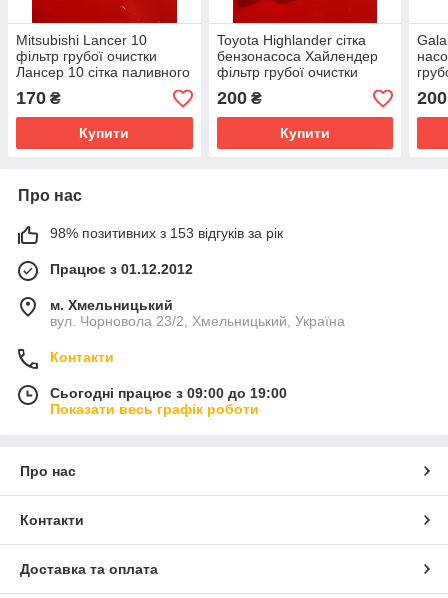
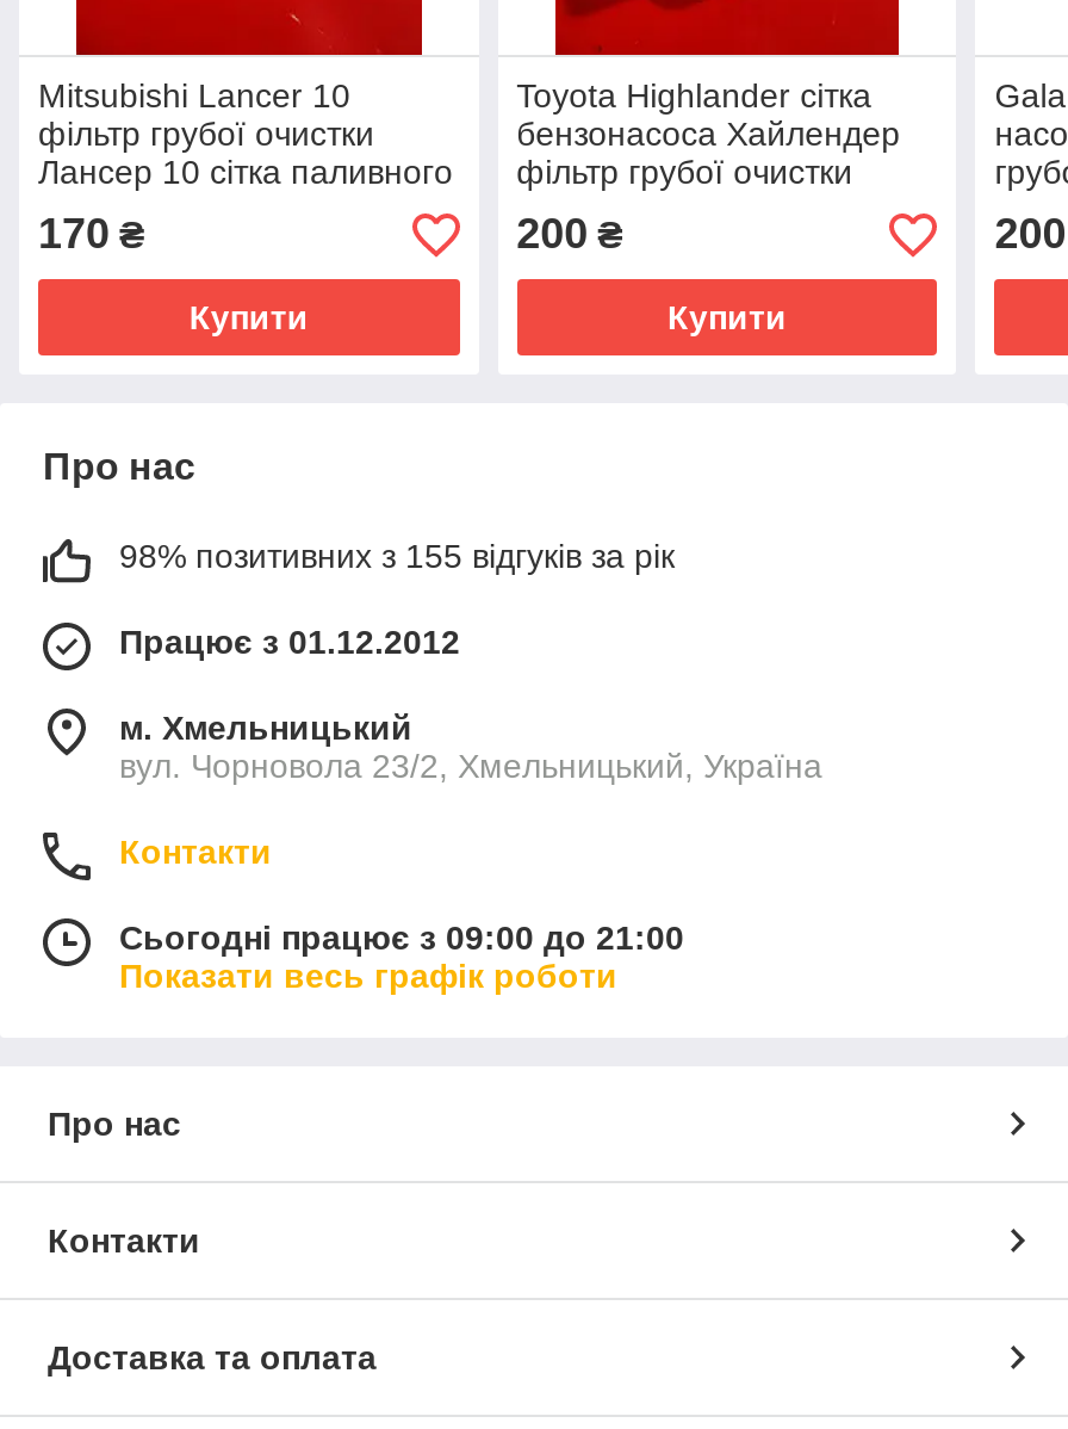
- 98% позитивних з 153 відгуків за рік
+ 98% позитивних з 155 відгуків за рік

- Сьогодні працює з 09:00 до 19:00
+ Сьогодні працює з 09:00 до 21:00
